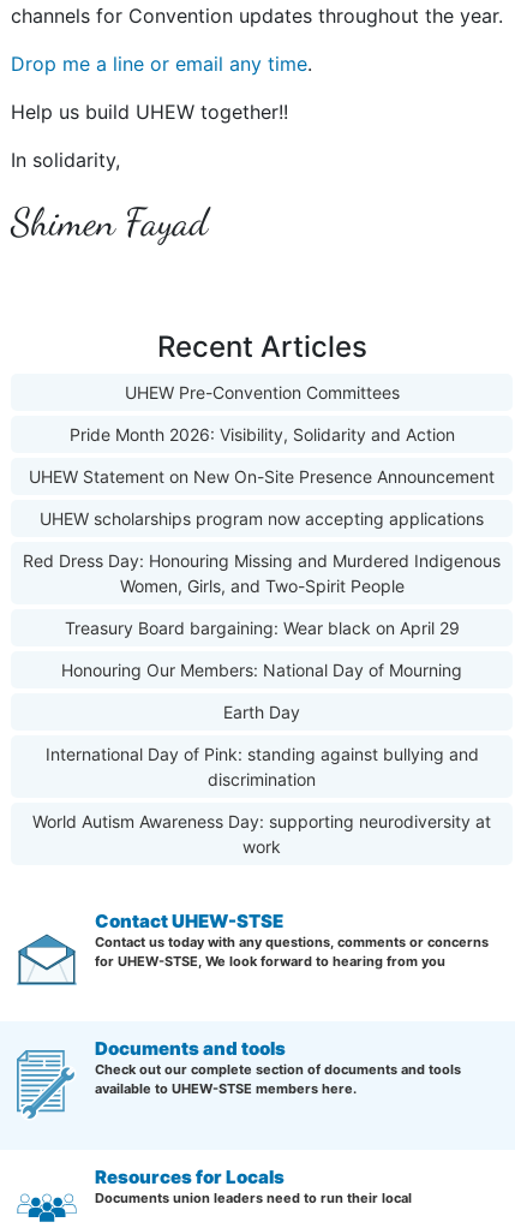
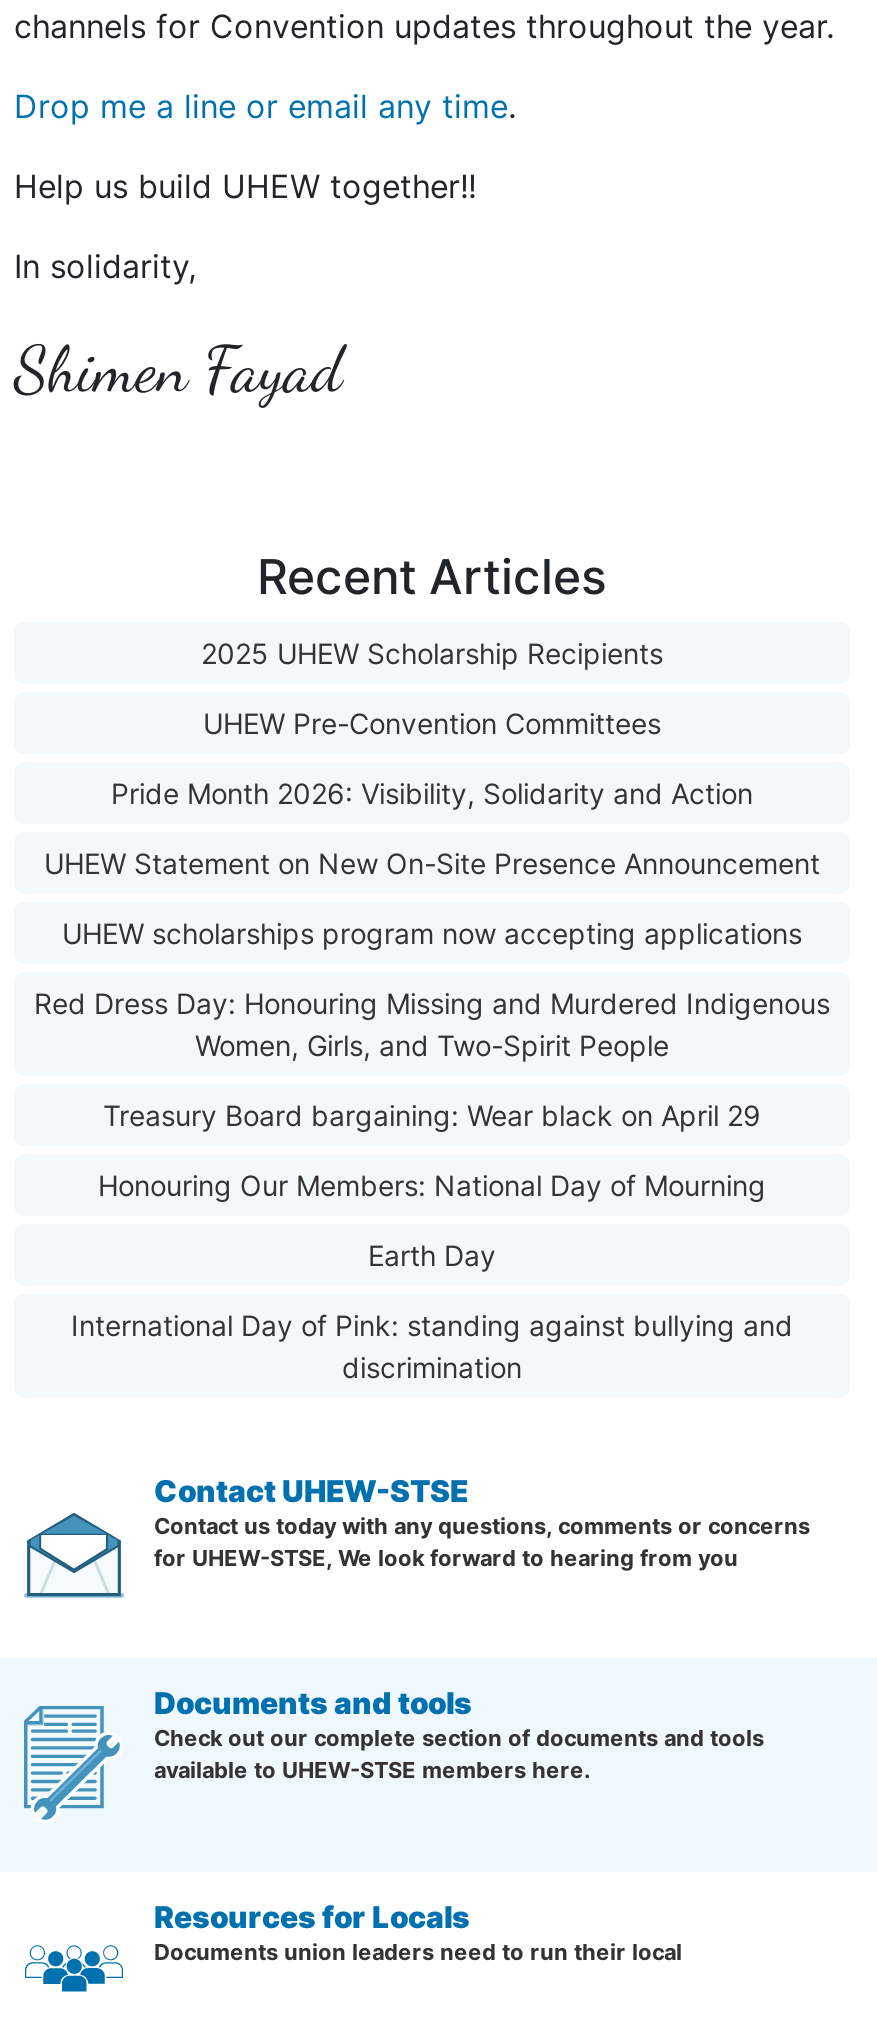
+ 2025 UHEW Scholarship Recipients

moved down: UHEW Pre-Convention Committees | Pride Month 2026: Visibility, Solidarity and Action | UHEW Statement on New On-Site Presence Announcement | ... | International Day of Pink: standing against bullying and | discrimination

- World Autism Awareness Day: supporting neurodiversity at
- work
